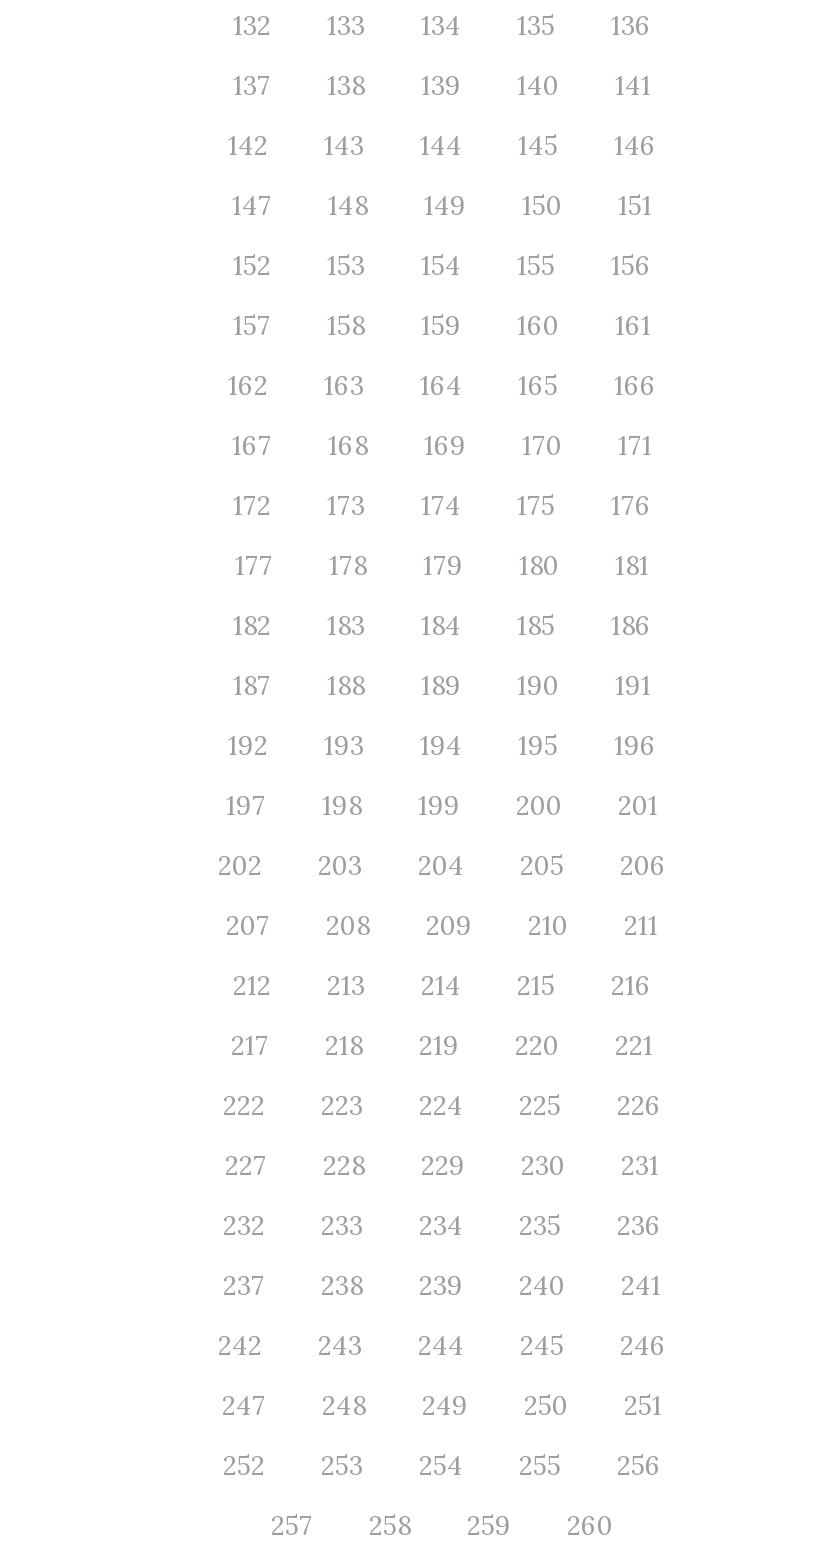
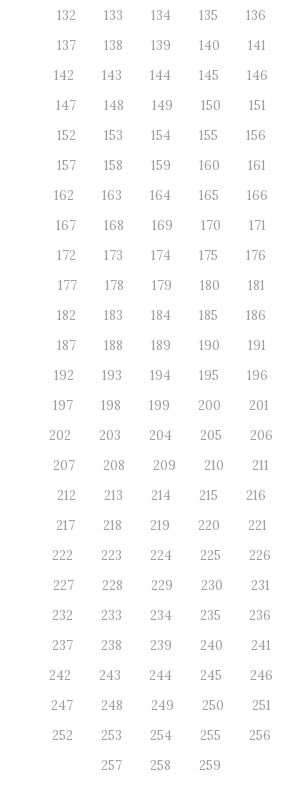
- 260
